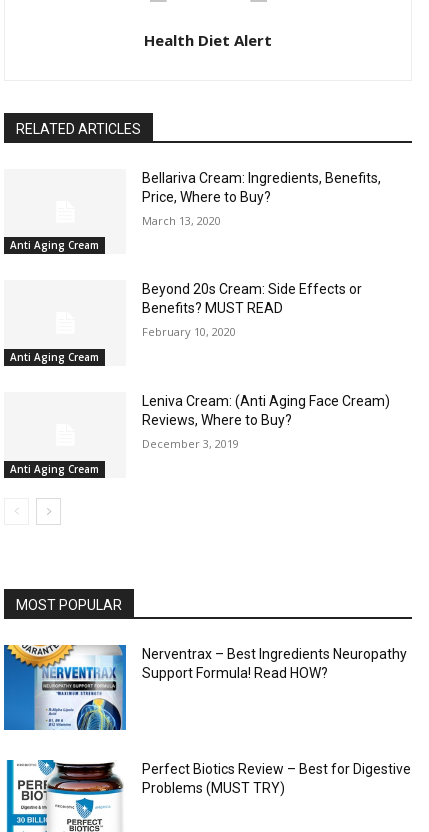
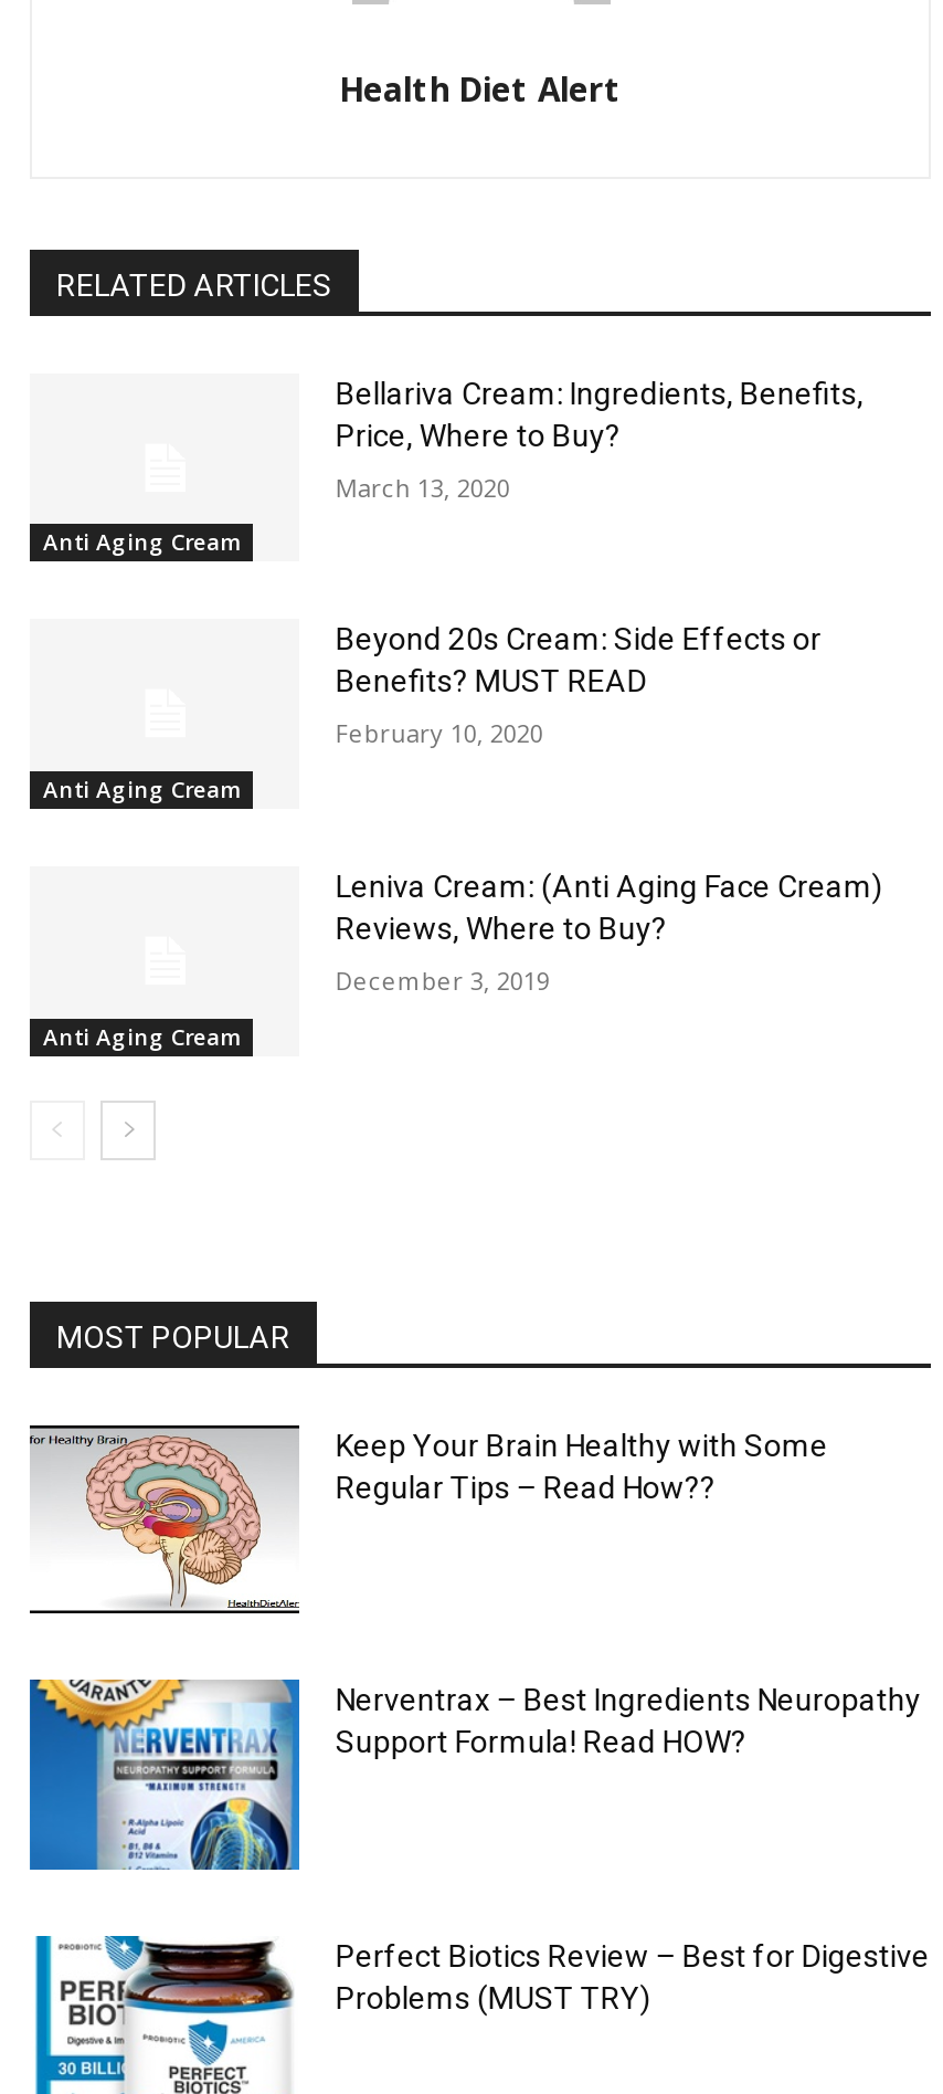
+ [image]
+ Keep Your Brain Healthy with Some
+ Regular Tips – Read How??
